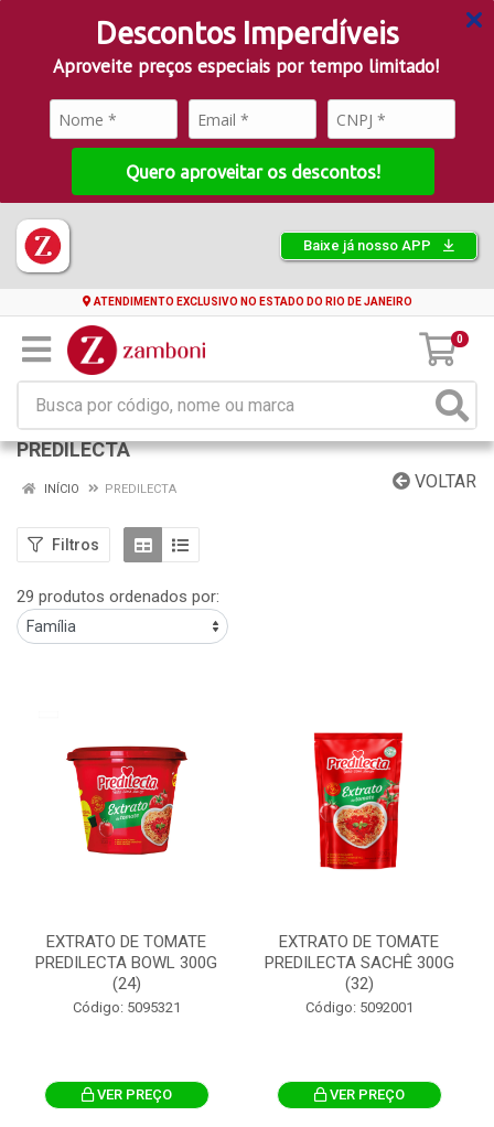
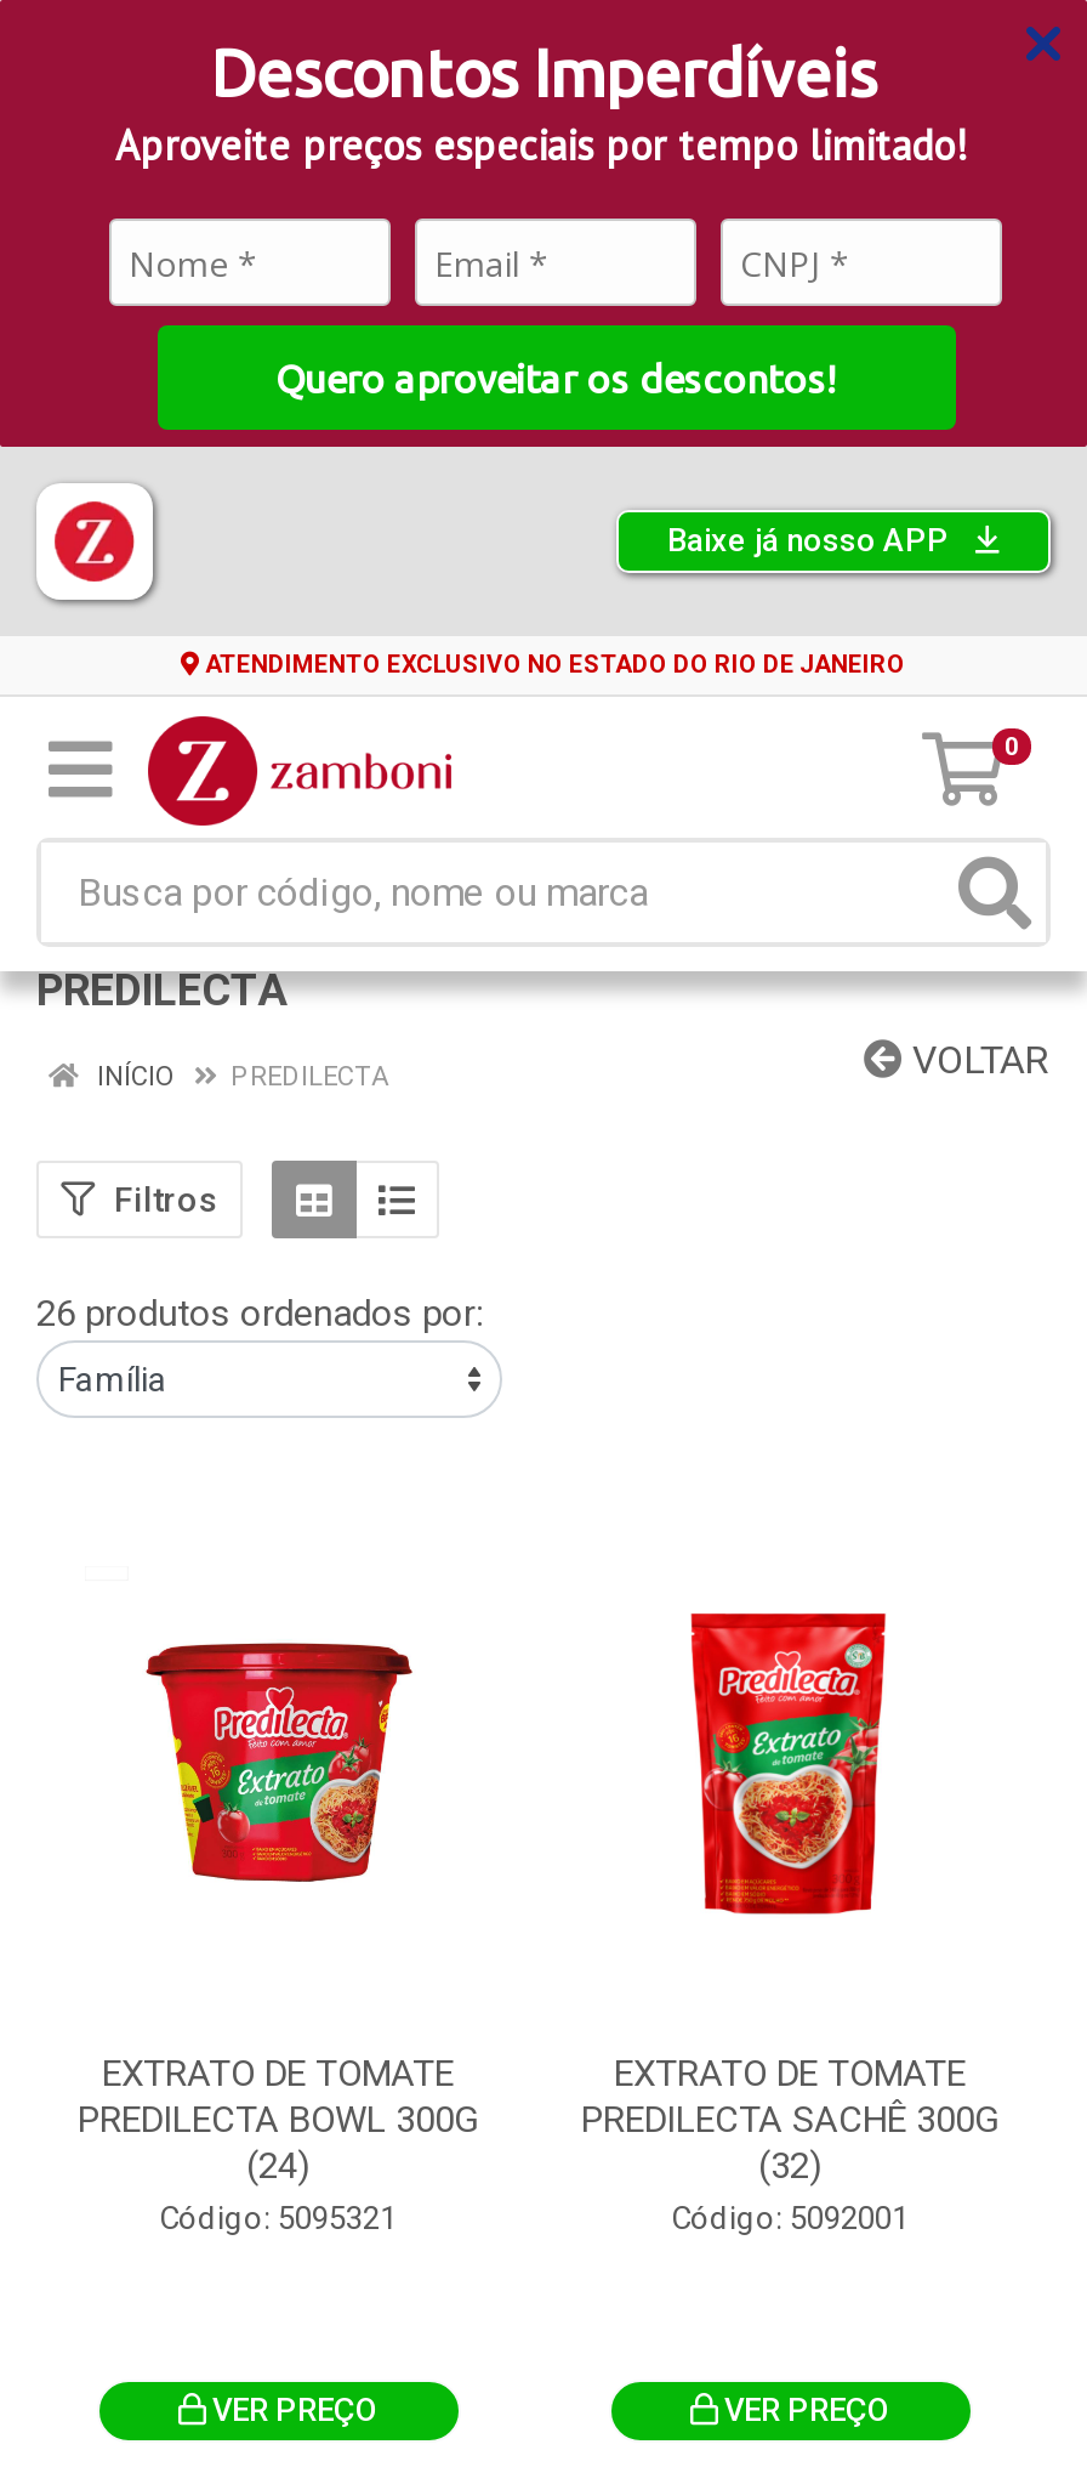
- 29 produtos ordenados por:
+ 26 produtos ordenados por:
